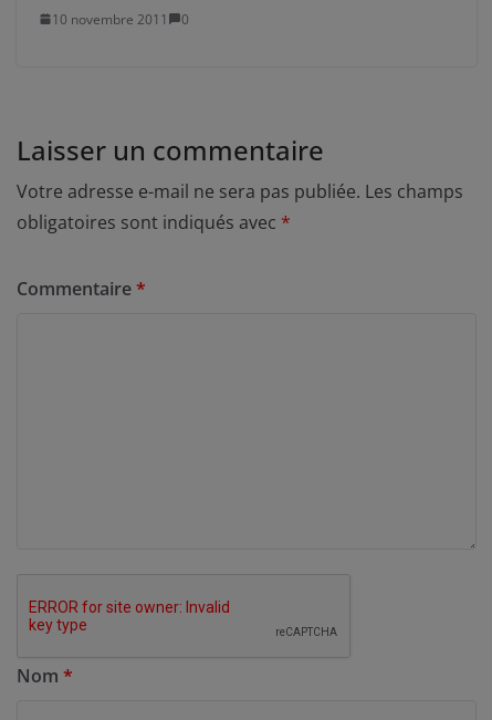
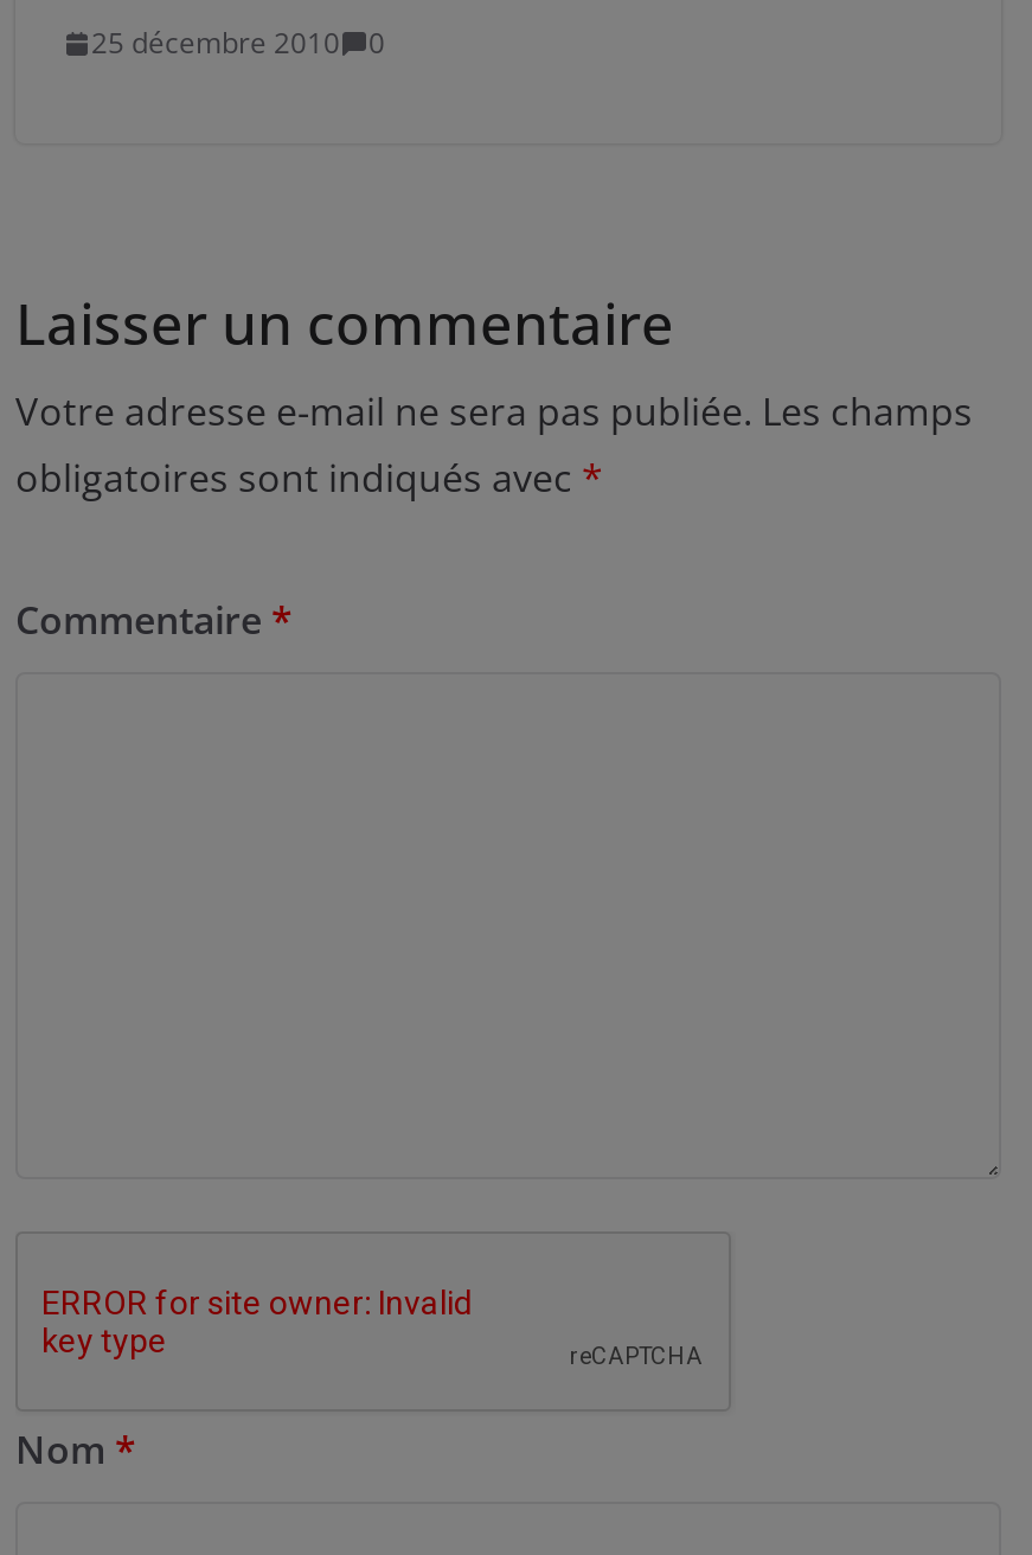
- 10 novembre 2011 0
+ 25 décembre 2010 0
